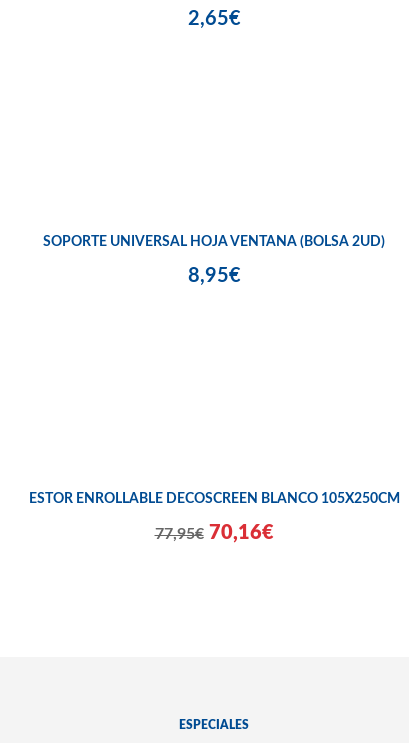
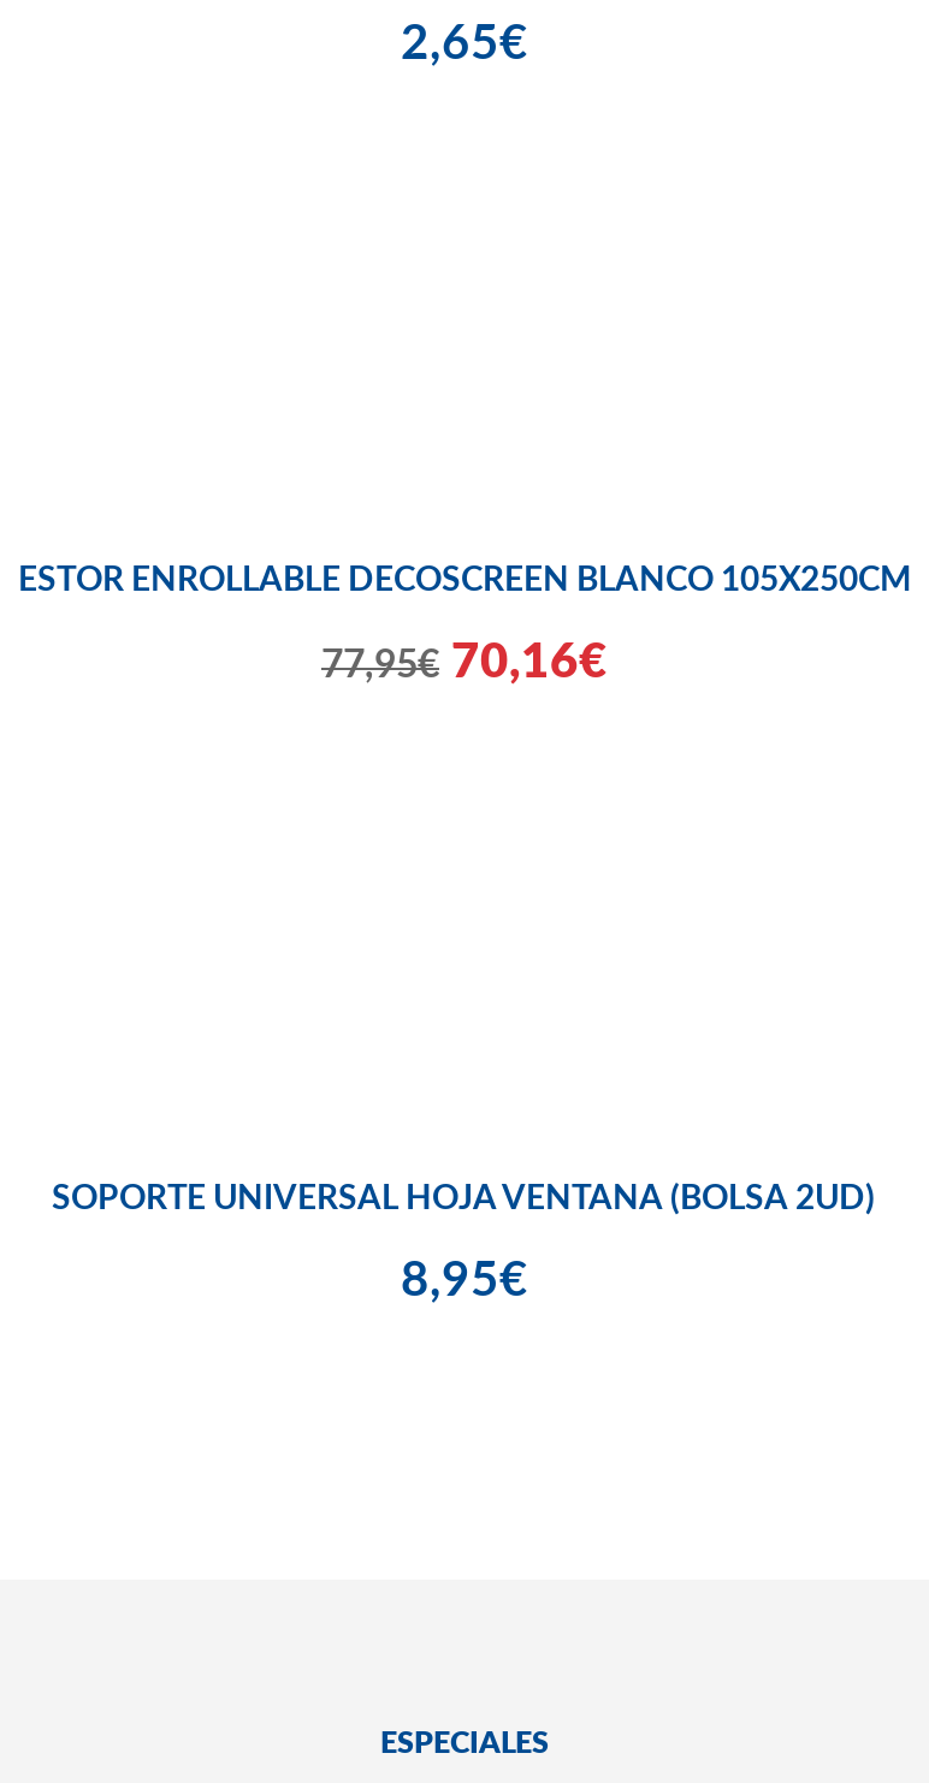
moved down: SOPORTE UNIVERSAL HOJA VENTANA (BOLSA 2UD) | 8,95€

moved up: ESTOR ENROLLABLE DECOSCREEN BLANCO 105X250CM | 77,95€ 70,16€
